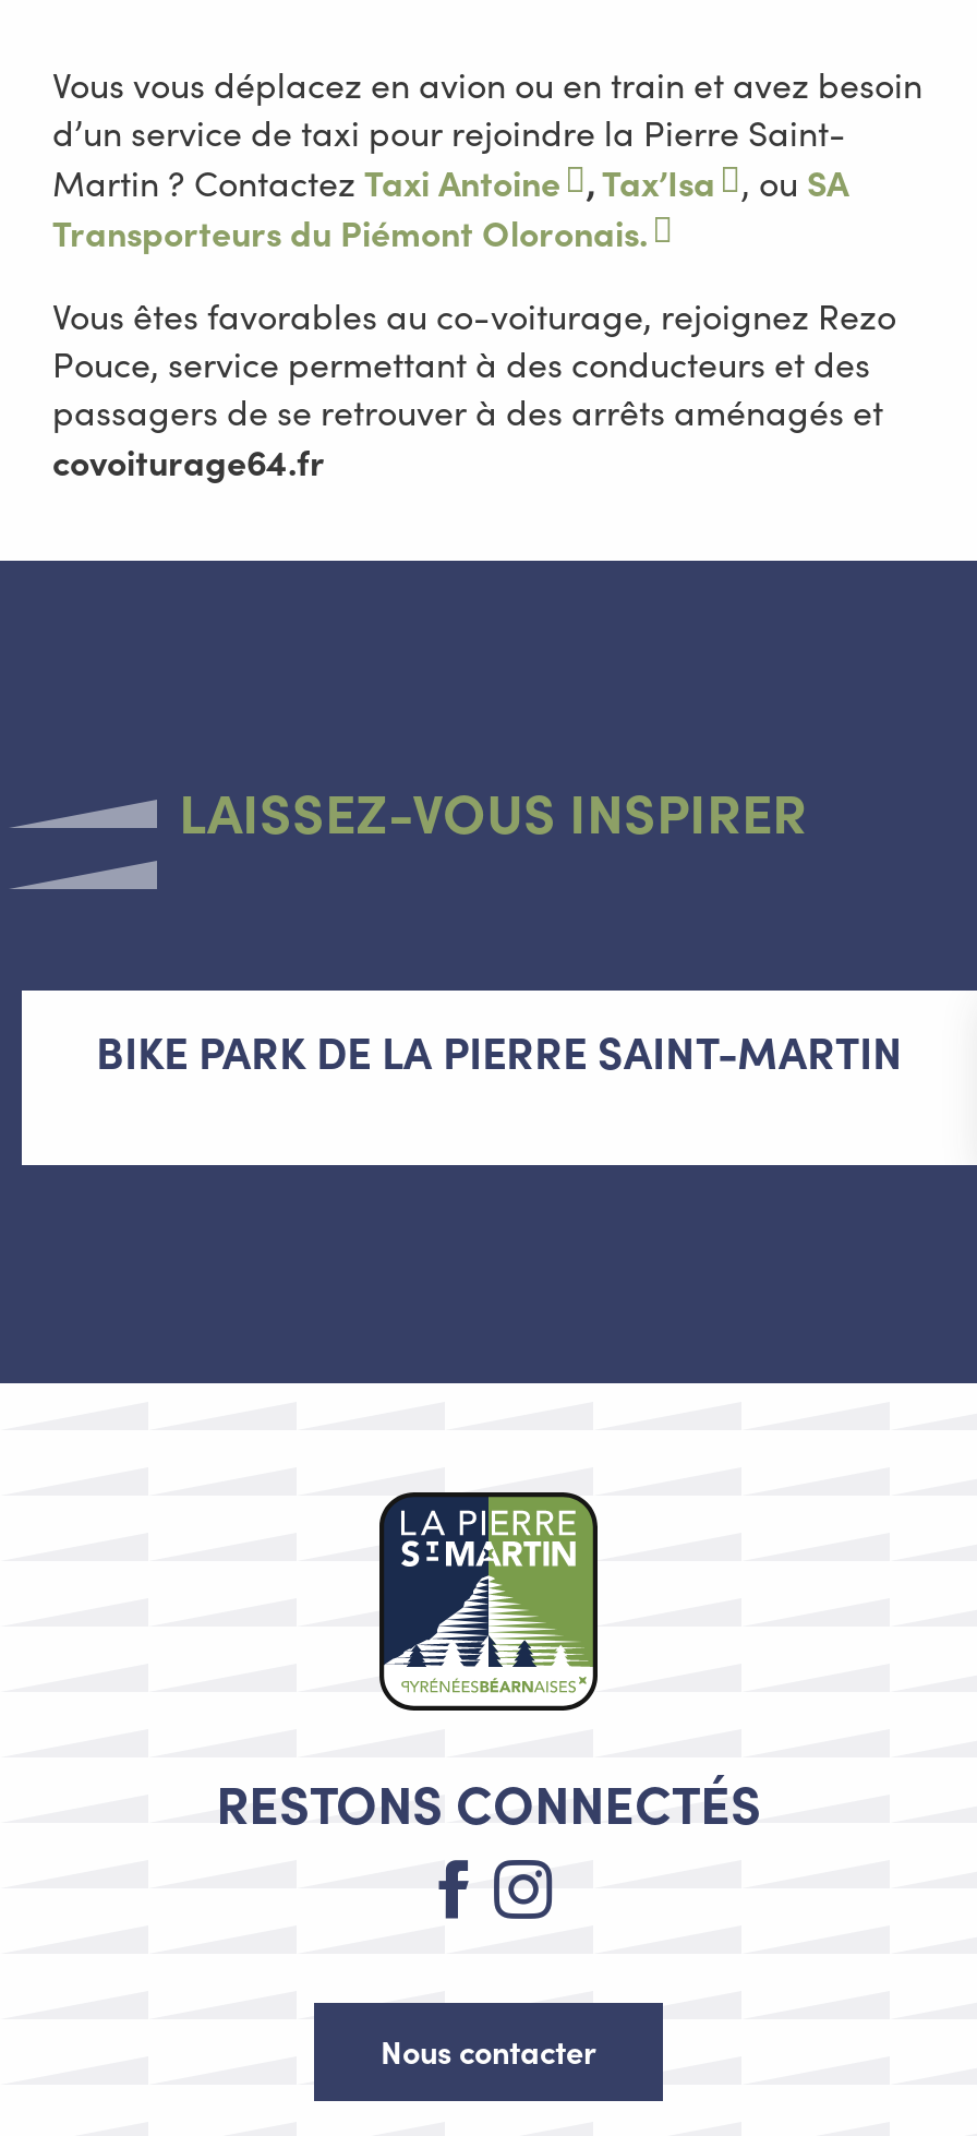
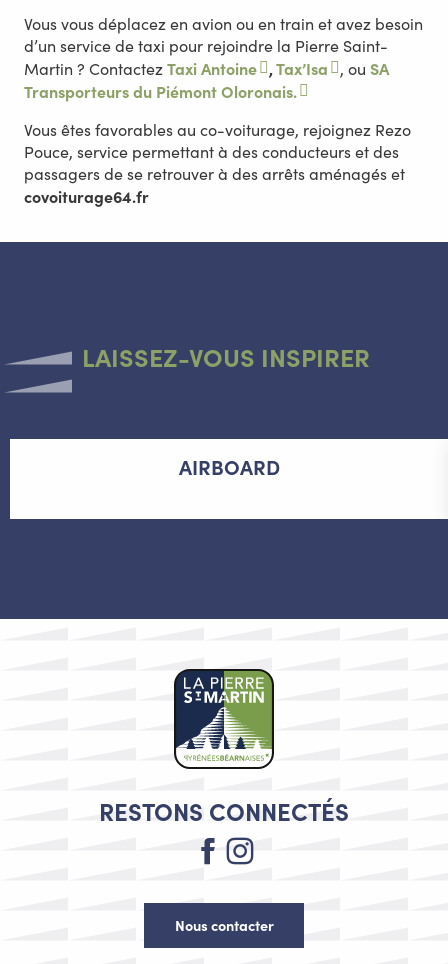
- BIKE PARK DE LA PIERRE SAINT-MARTIN
+ AIRBOARD
